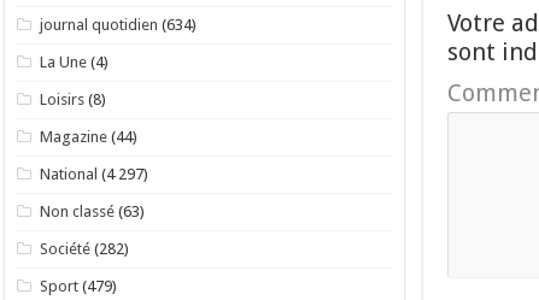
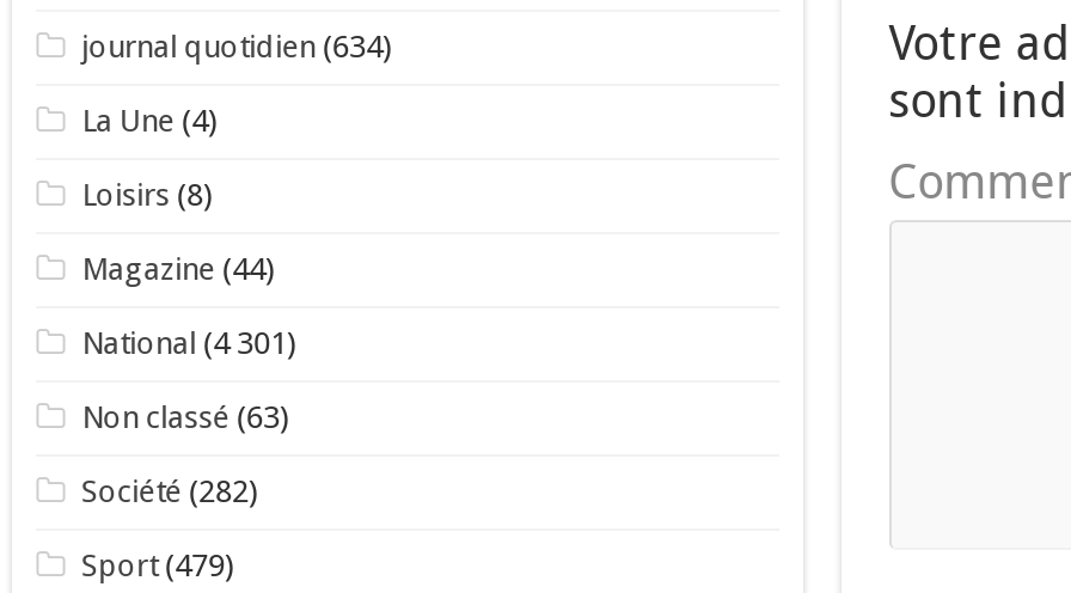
- National (4 297)
+ National (4 301)
